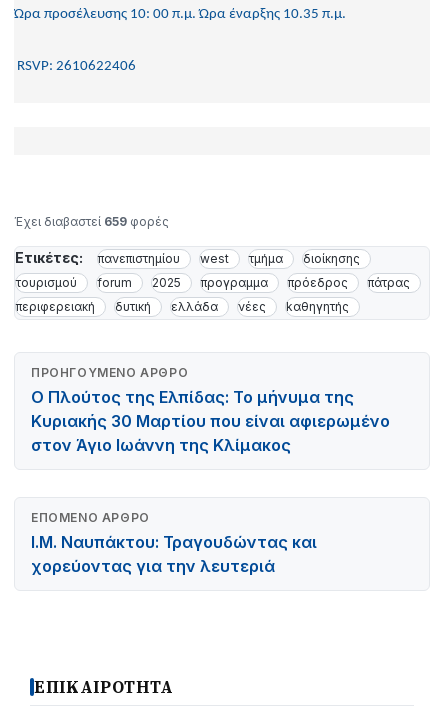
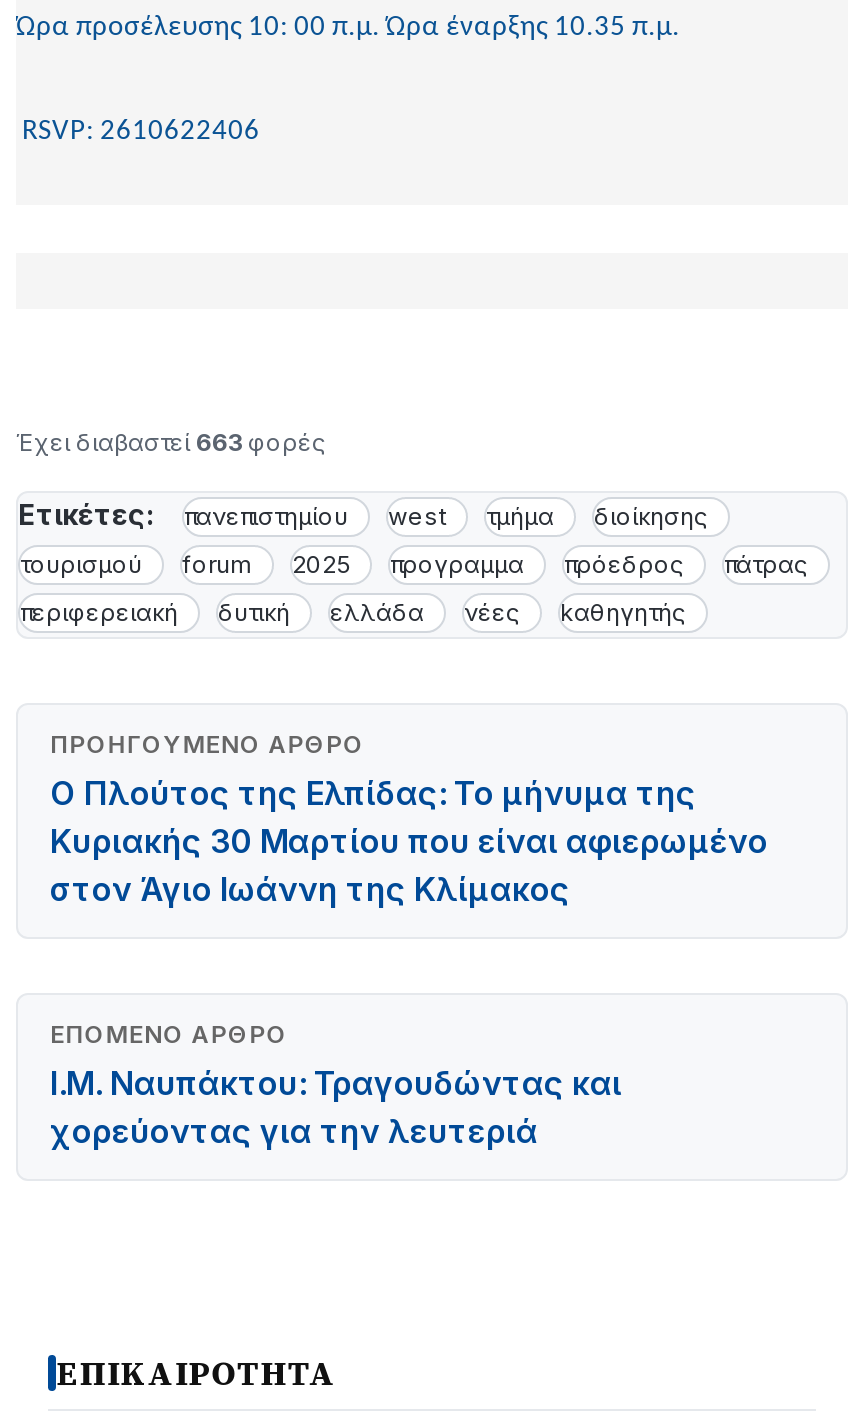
- Έχει διαβαστεί 659 φορές
+ Έχει διαβαστεί 663 φορές
